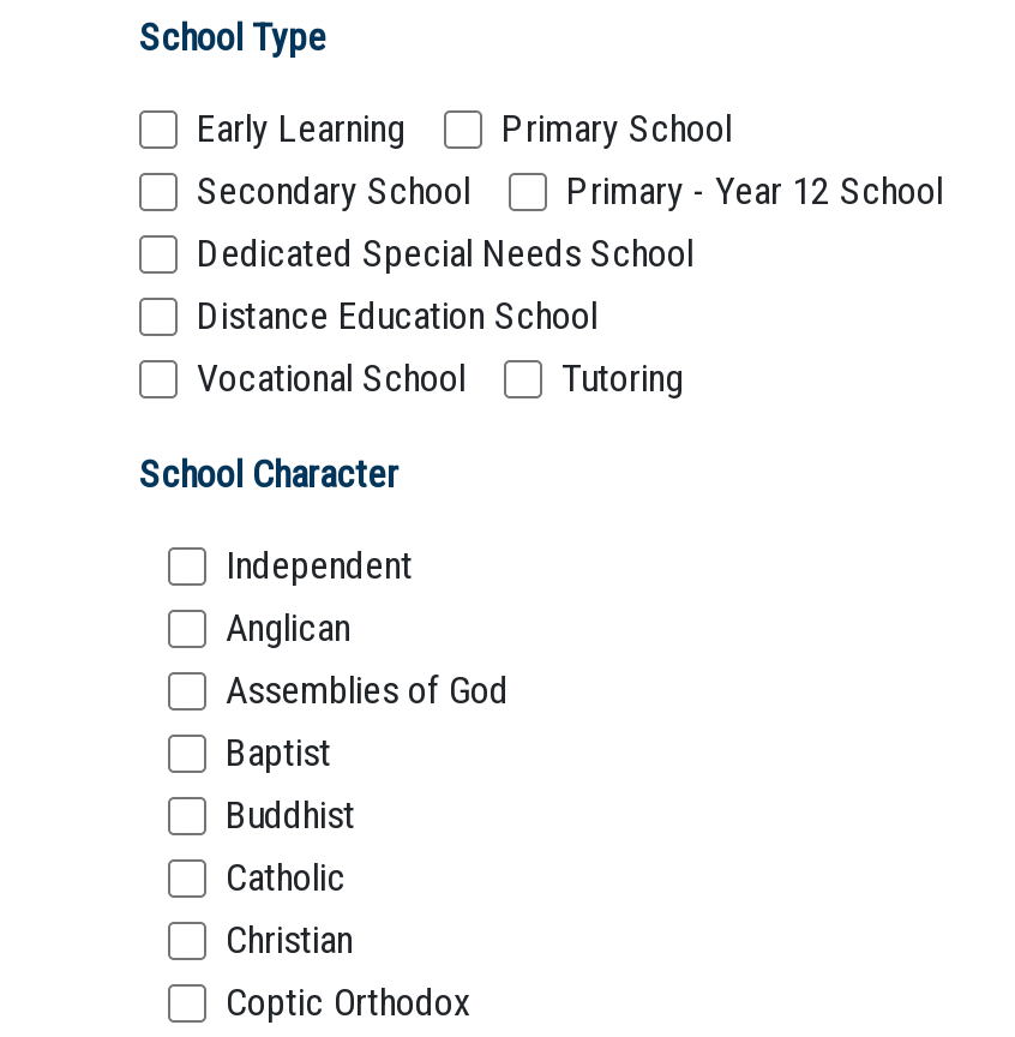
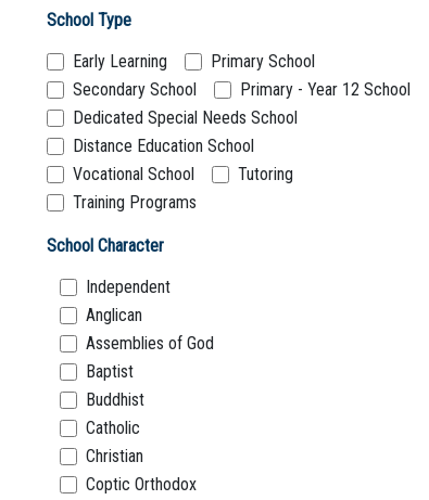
+ Training Programs
